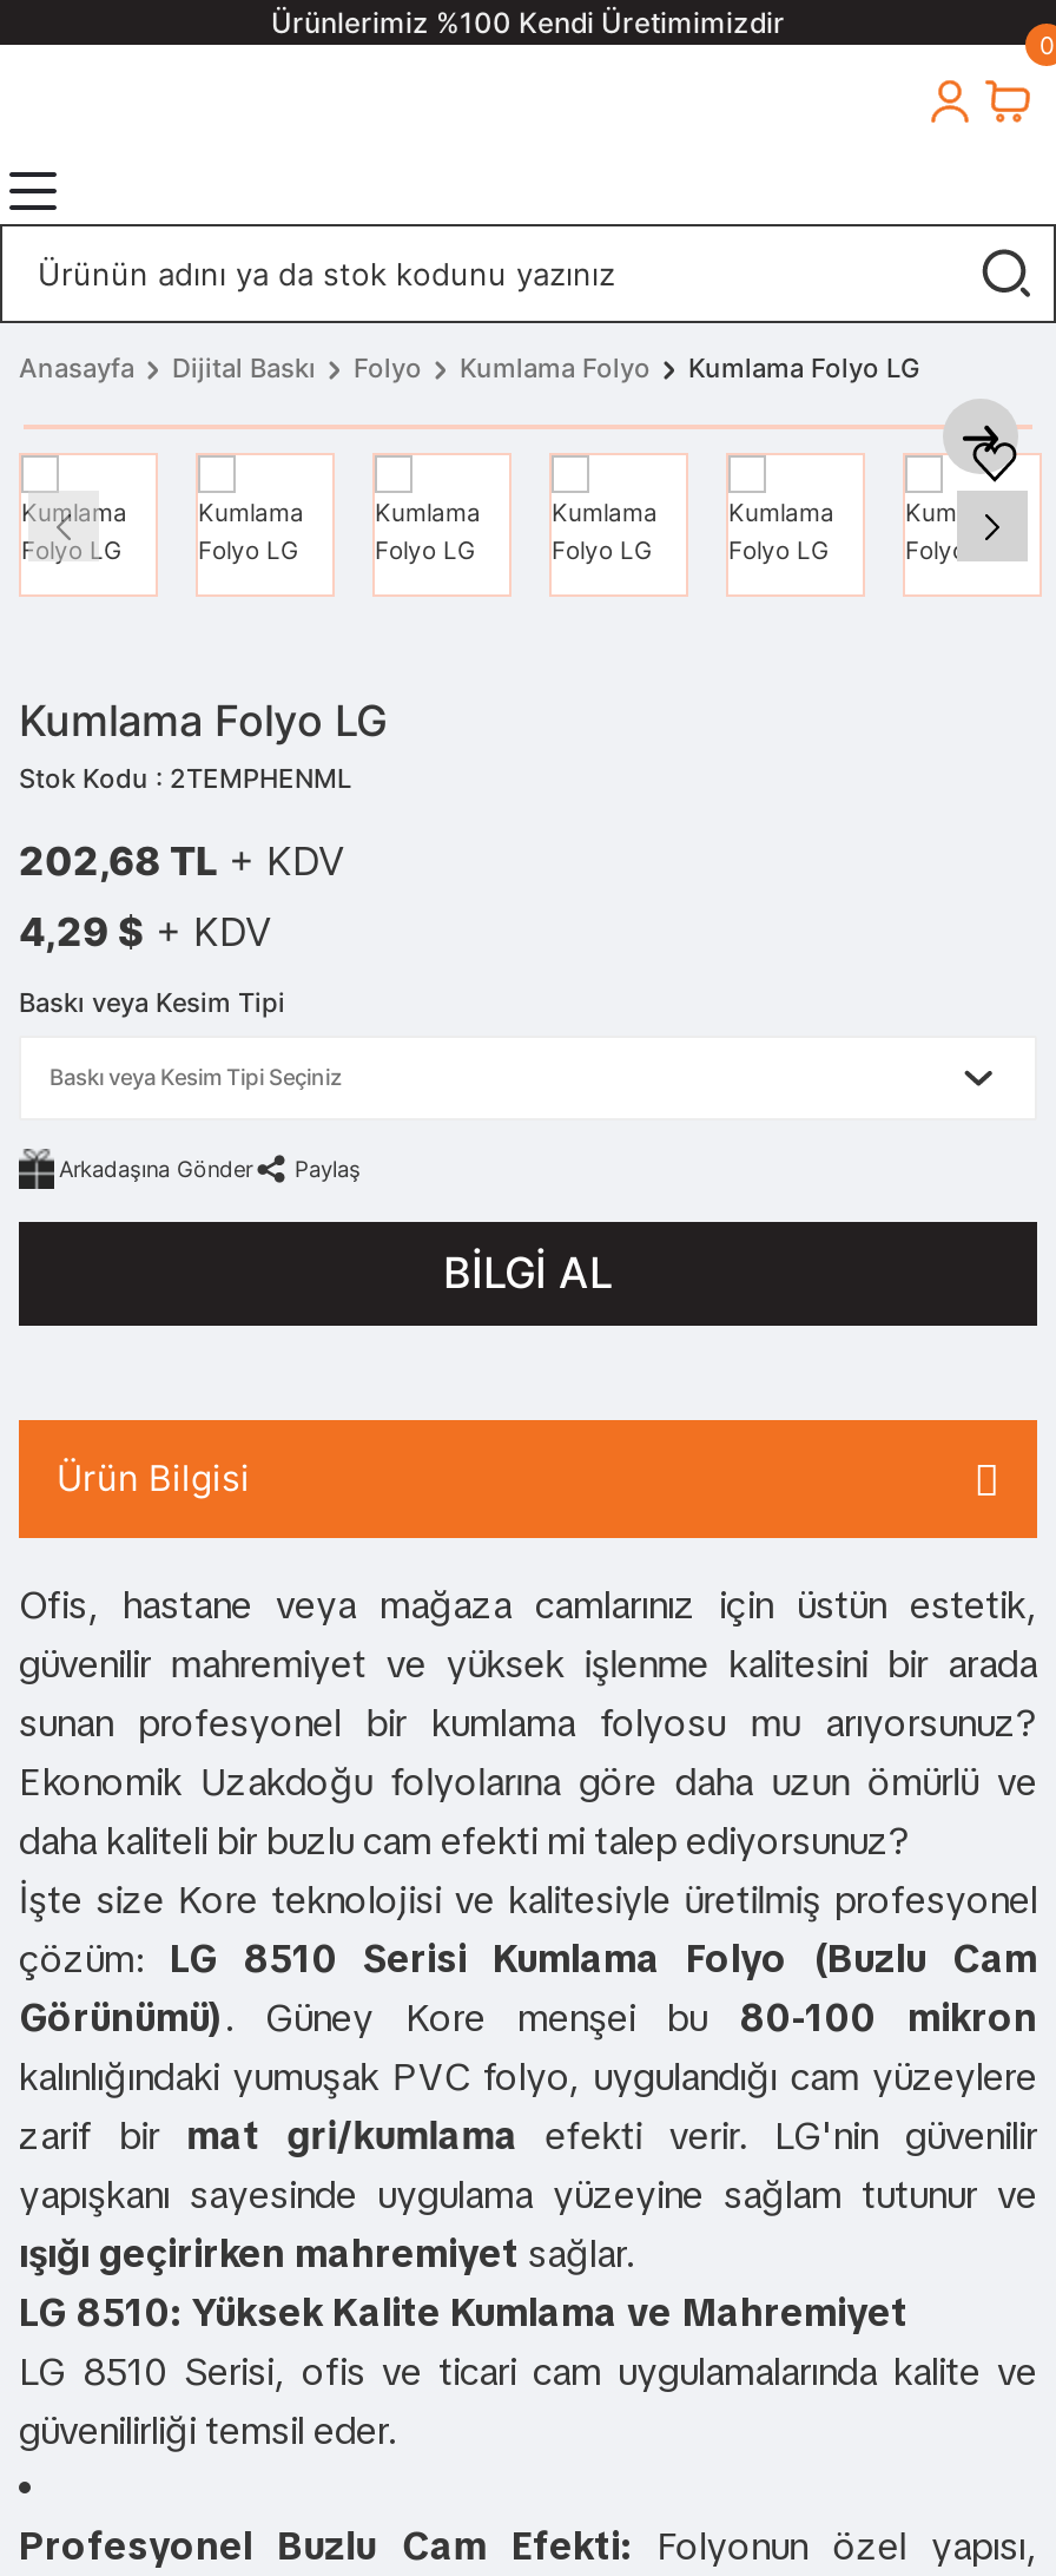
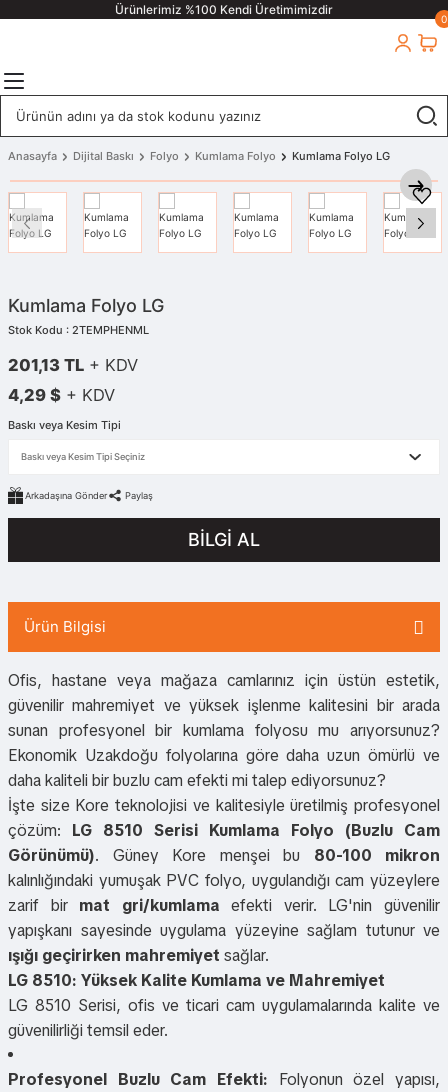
- 202,68 TL + KDV
+ 201,13 TL + KDV
